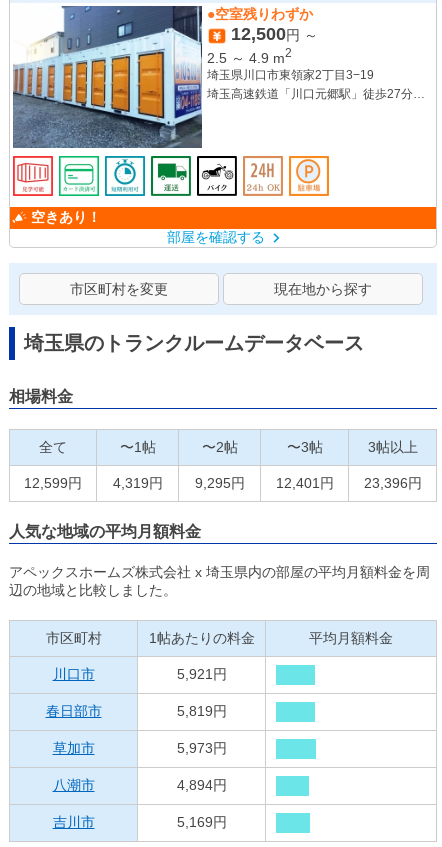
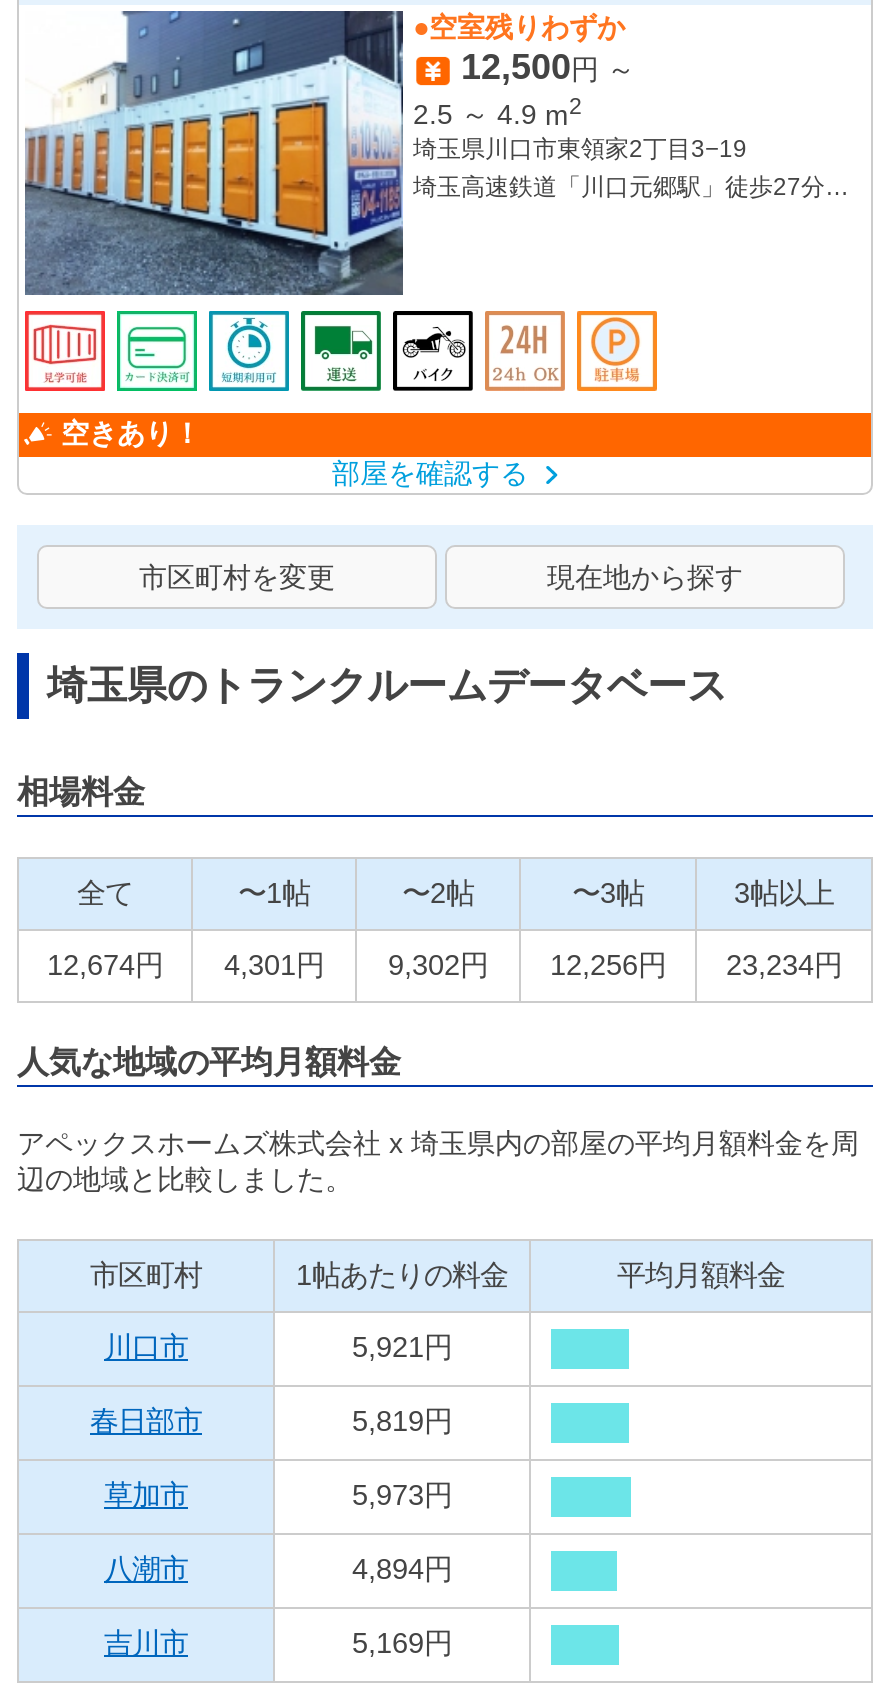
- 12,599円
+ 12,674円

- 4,319円
+ 4,301円

- 9,295円
+ 9,302円

- 12,401円
+ 12,256円

- 23,396円
+ 23,234円
